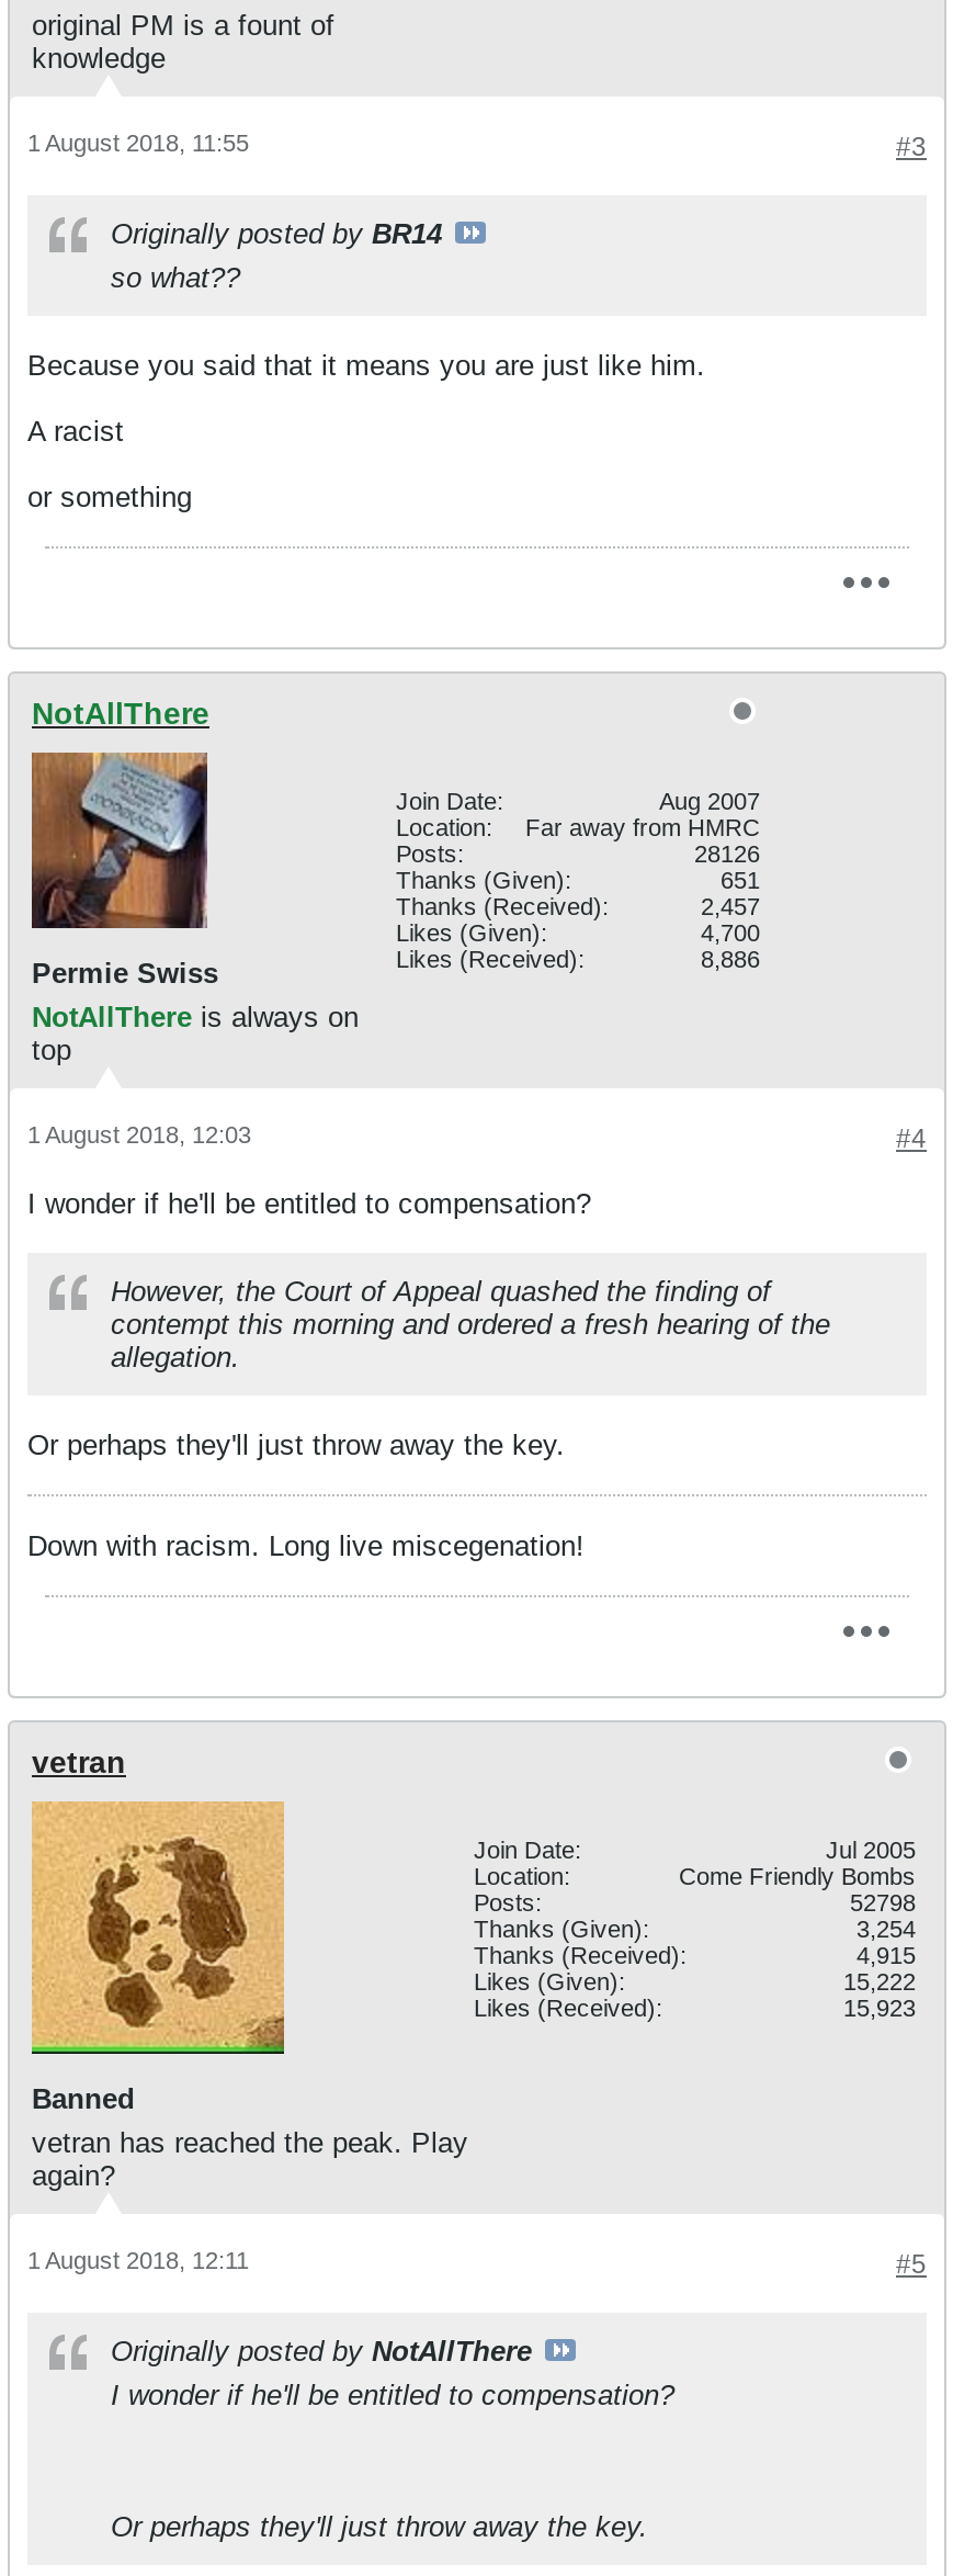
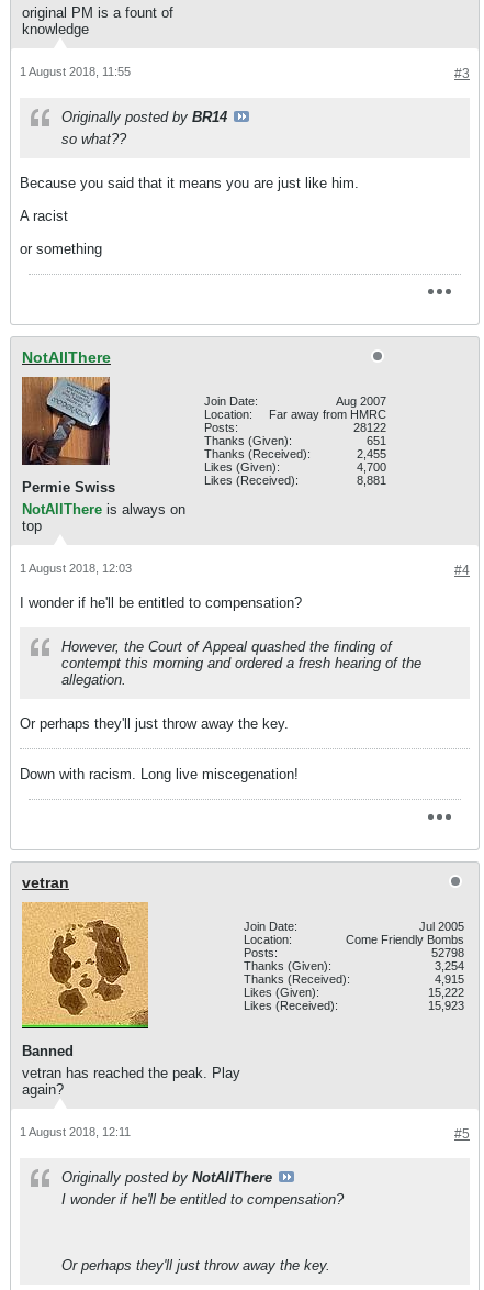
- 28126
+ 28122

- 2,457
+ 2,455

- 8,886
+ 8,881
